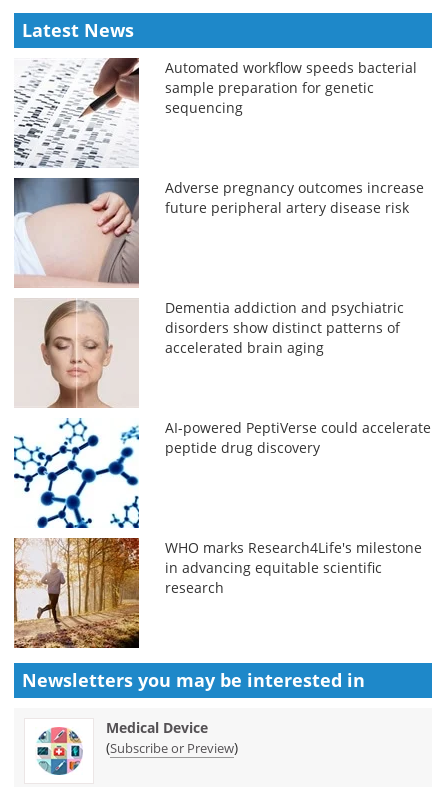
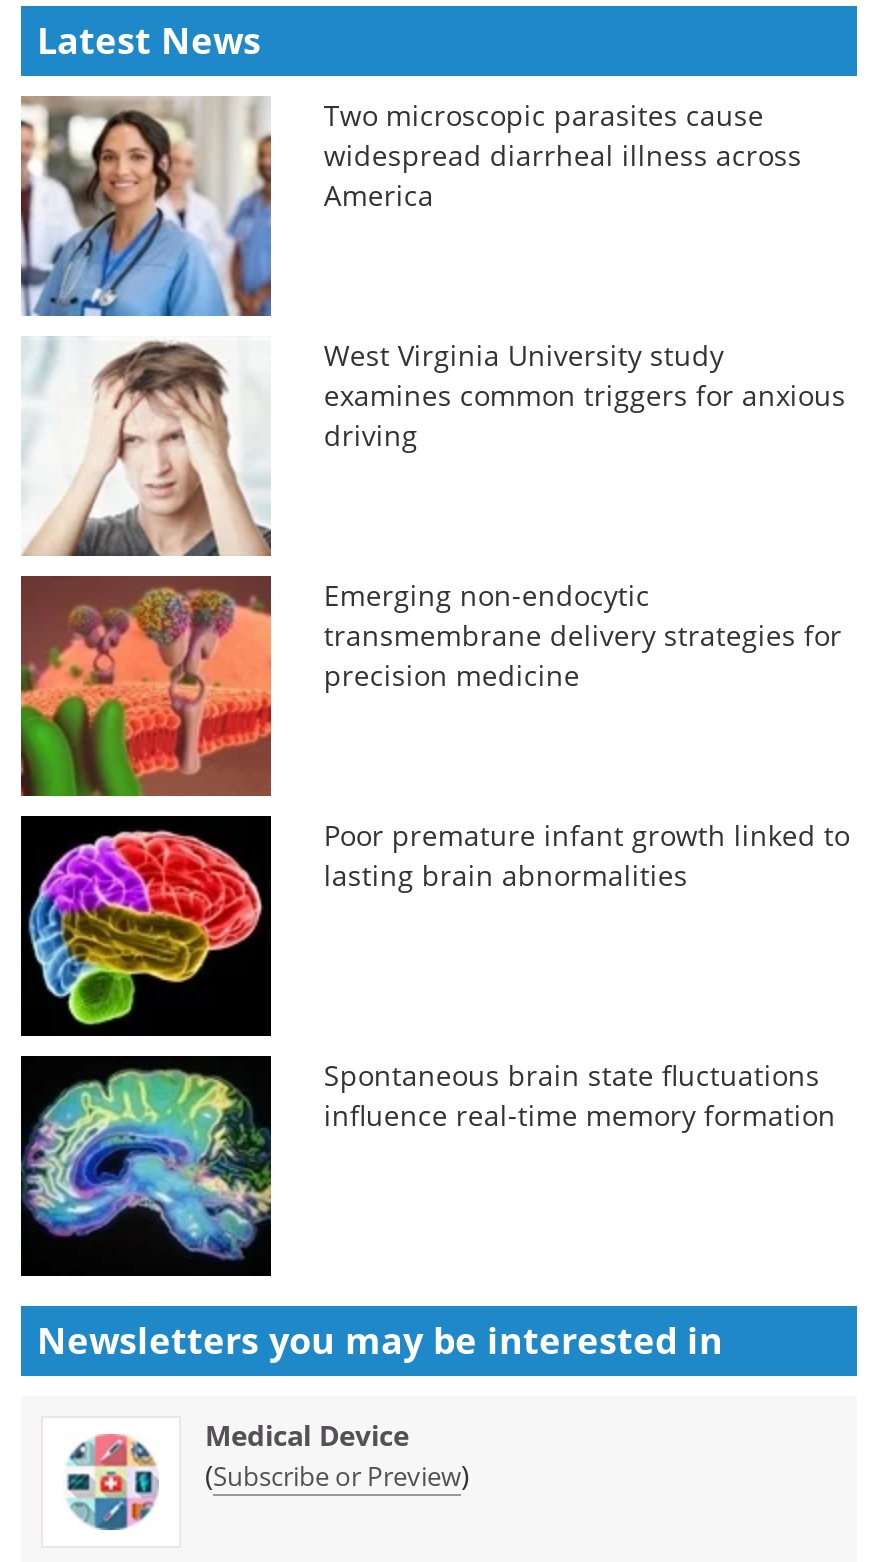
- [image]
- Automated workflow speeds bacterial
- sample preparation for genetic
- sequencing
+ [image]
+ Two microscopic parasites cause
+ widespread diarrheal illness across
+ America

- [image]
- Adverse pregnancy outcomes increase
- future peripheral artery disease risk
+ [image]
+ West Virginia University study
+ examines common triggers for anxious
+ driving

- [image]
- Dementia addiction and psychiatric
- disorders show distinct patterns of
- accelerated brain aging
+ [image]
+ Emerging non-endocytic
+ transmembrane delivery strategies for
+ precision medicine

- [image]
- AI-powered PeptiVerse could accelerate
- peptide drug discovery
+ [image]
+ Poor premature infant growth linked to
+ lasting brain abnormalities

- [image]
- WHO marks Research4Life's milestone
- in advancing equitable scientific
- research
+ [image]
+ Spontaneous brain state fluctuations
+ influence real-time memory formation
